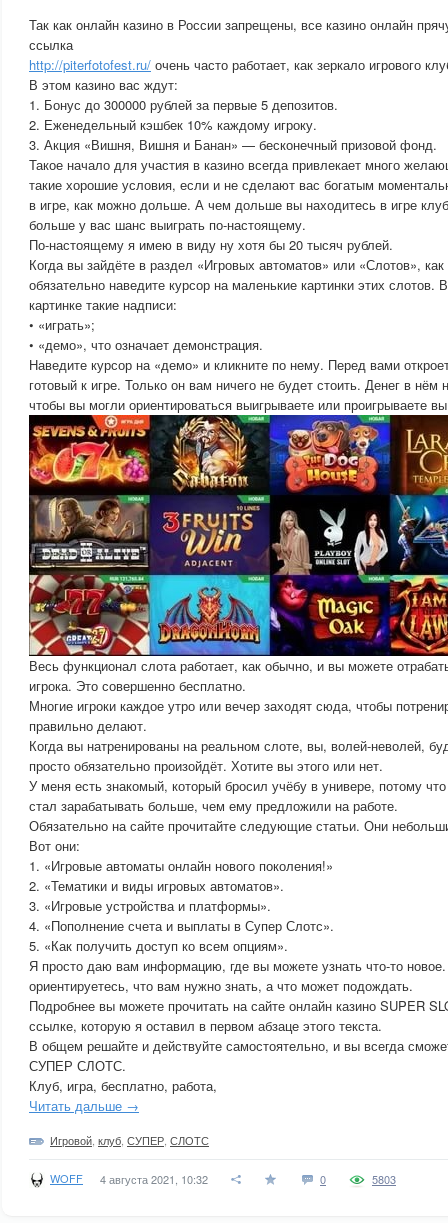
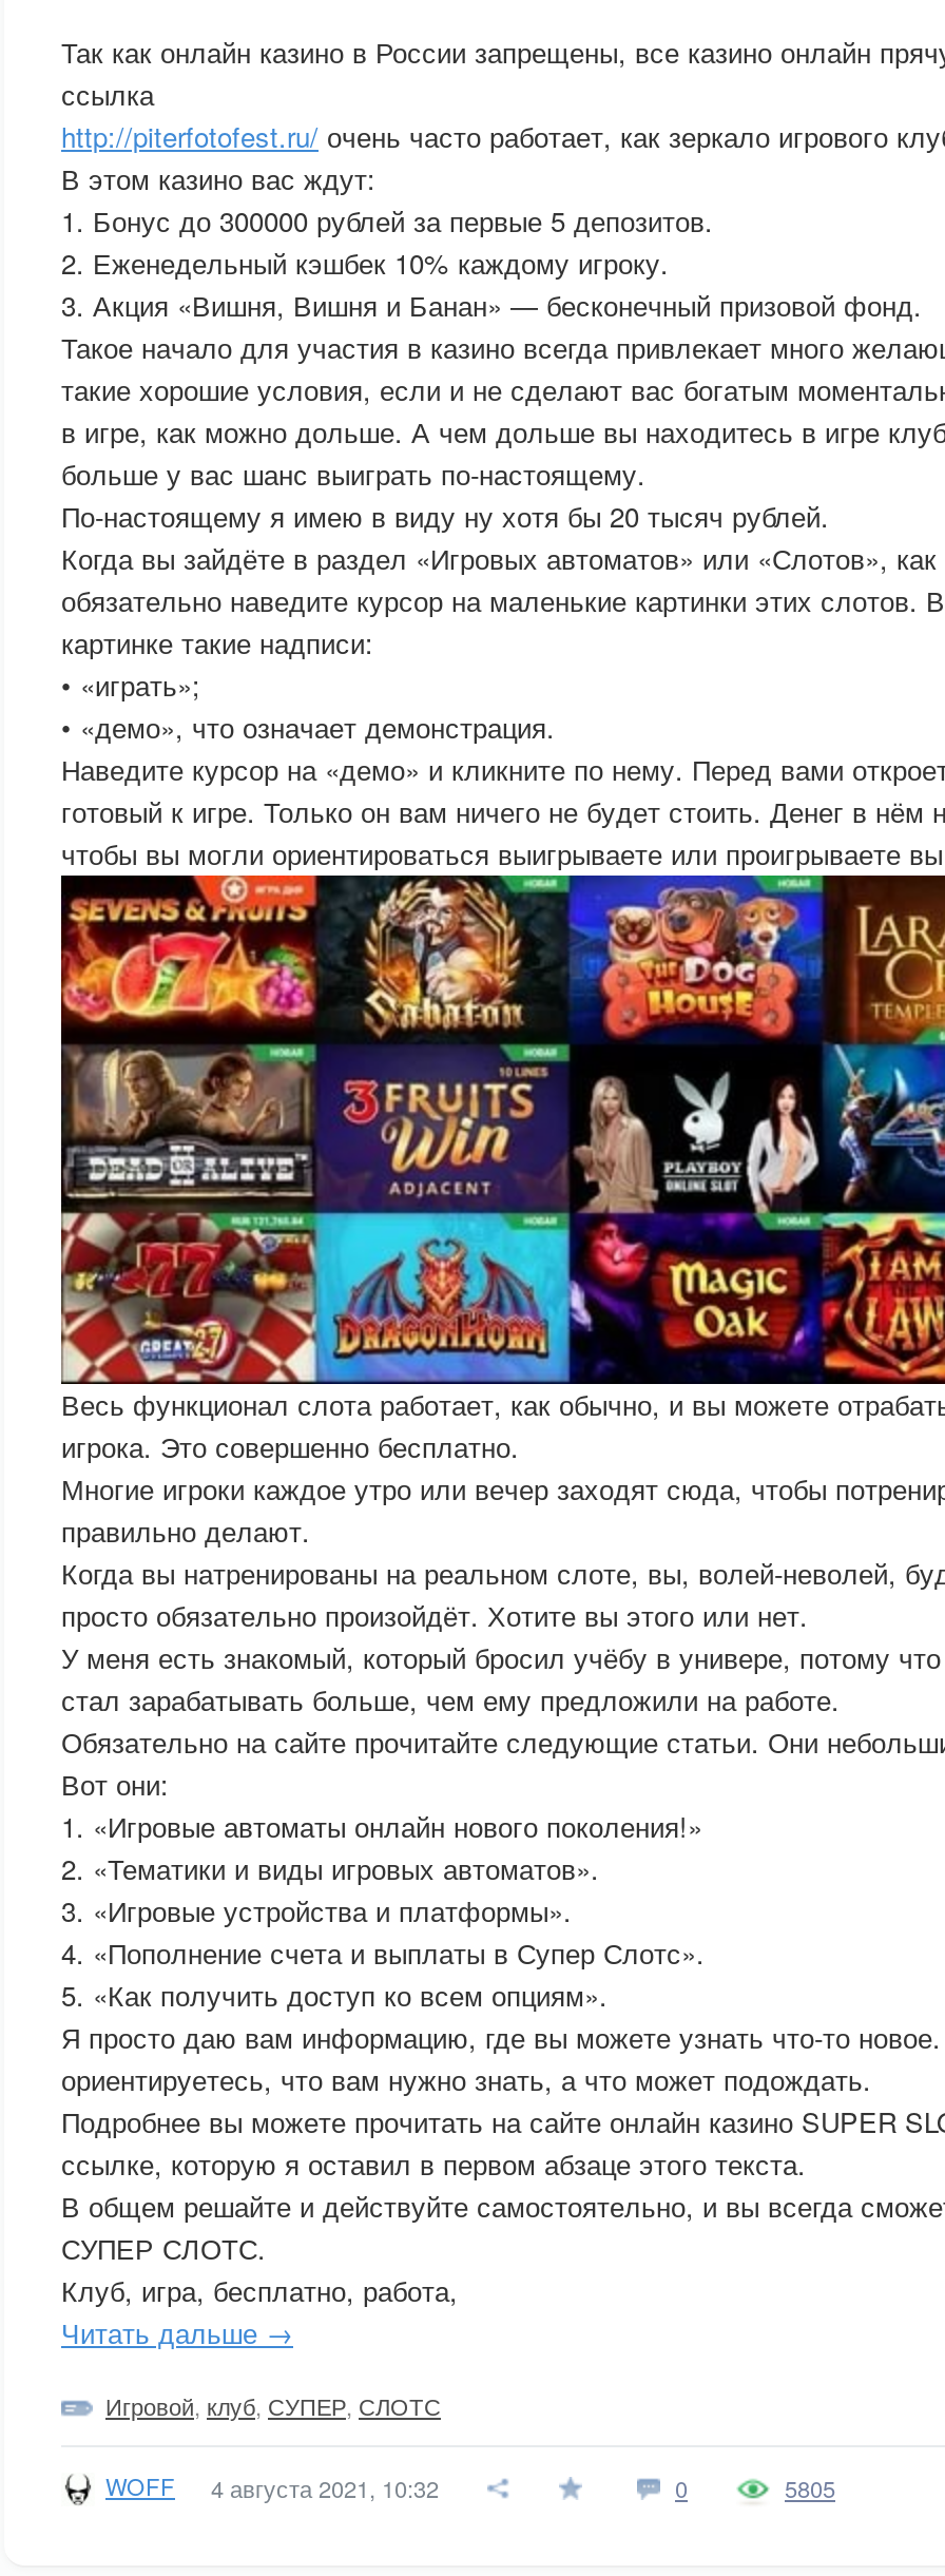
- 5803
+ 5805
